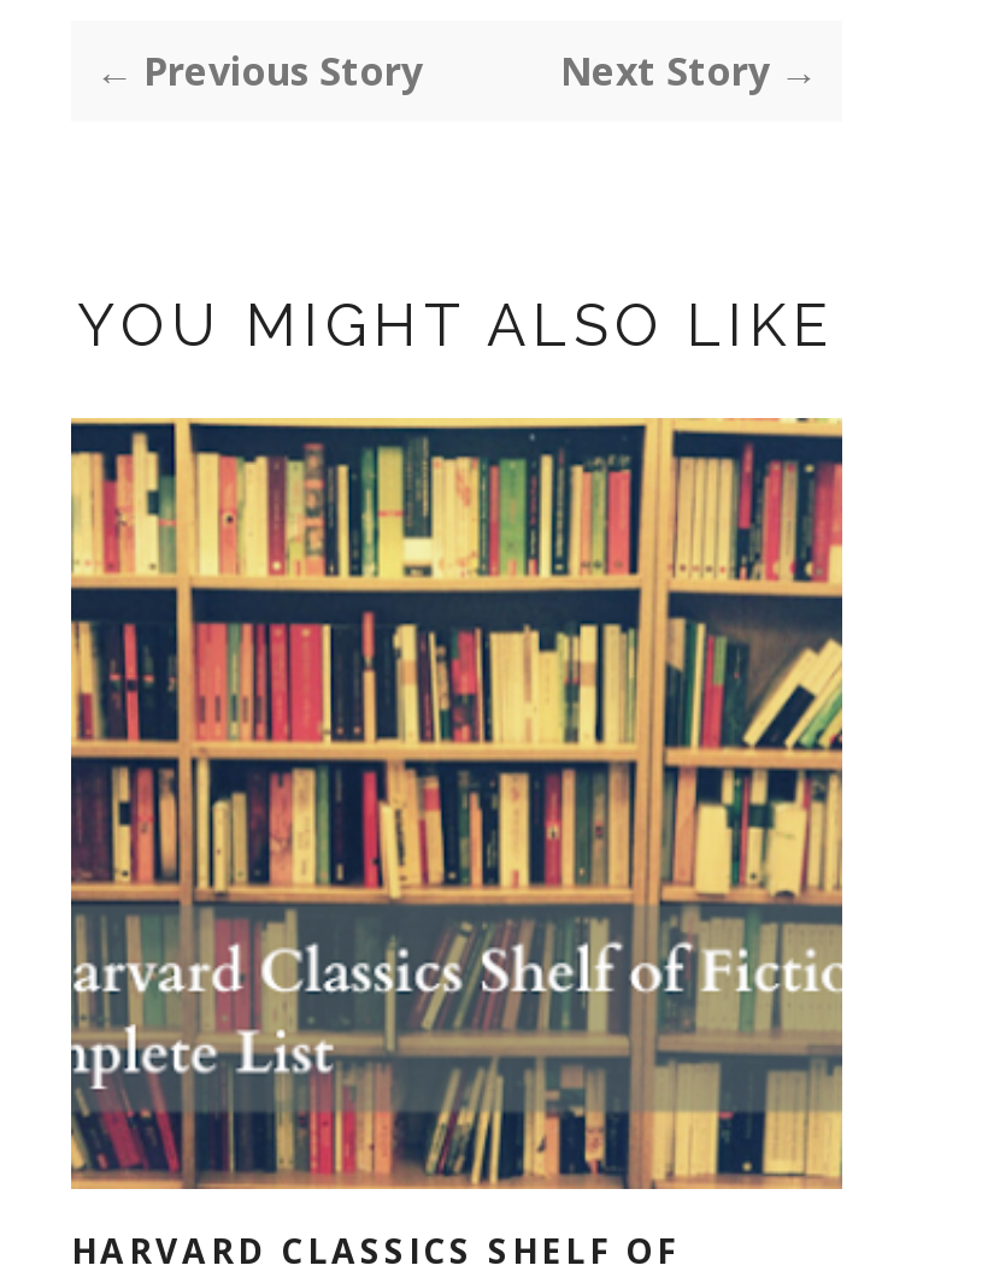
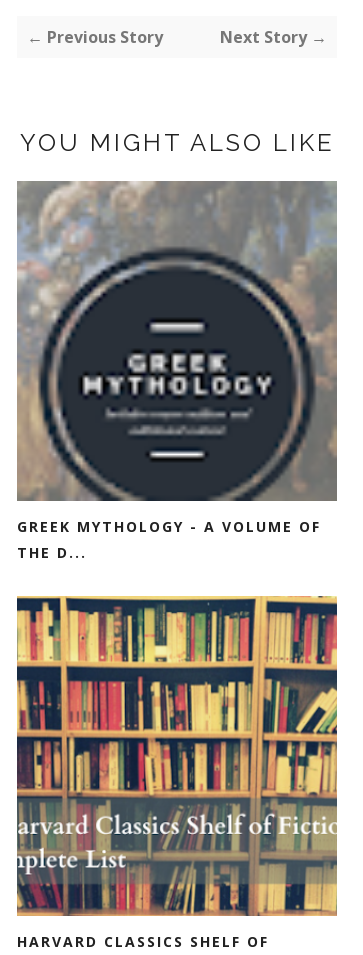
+ [image]
+ GREEK MYTHOLOGY - A VOLUME OF
+ THE D...
